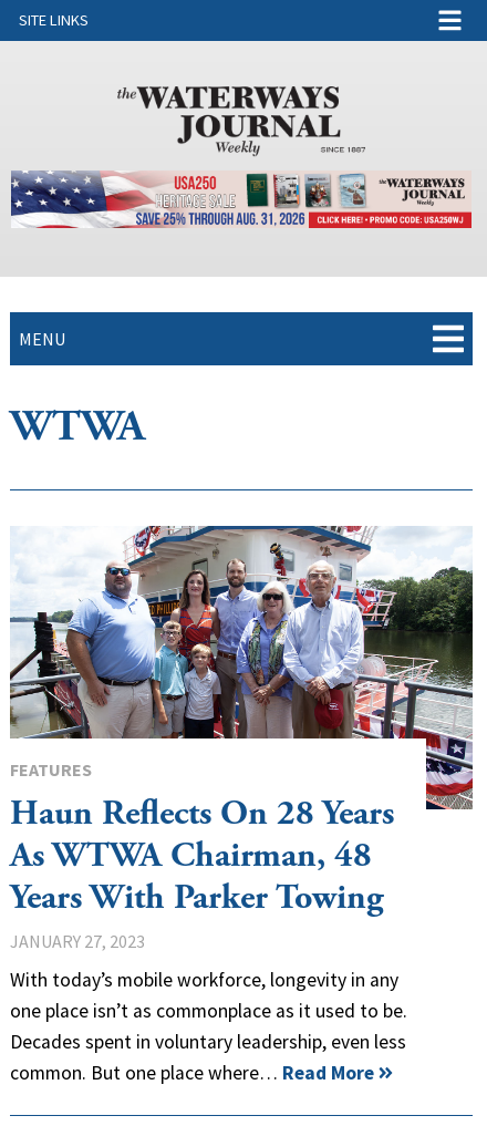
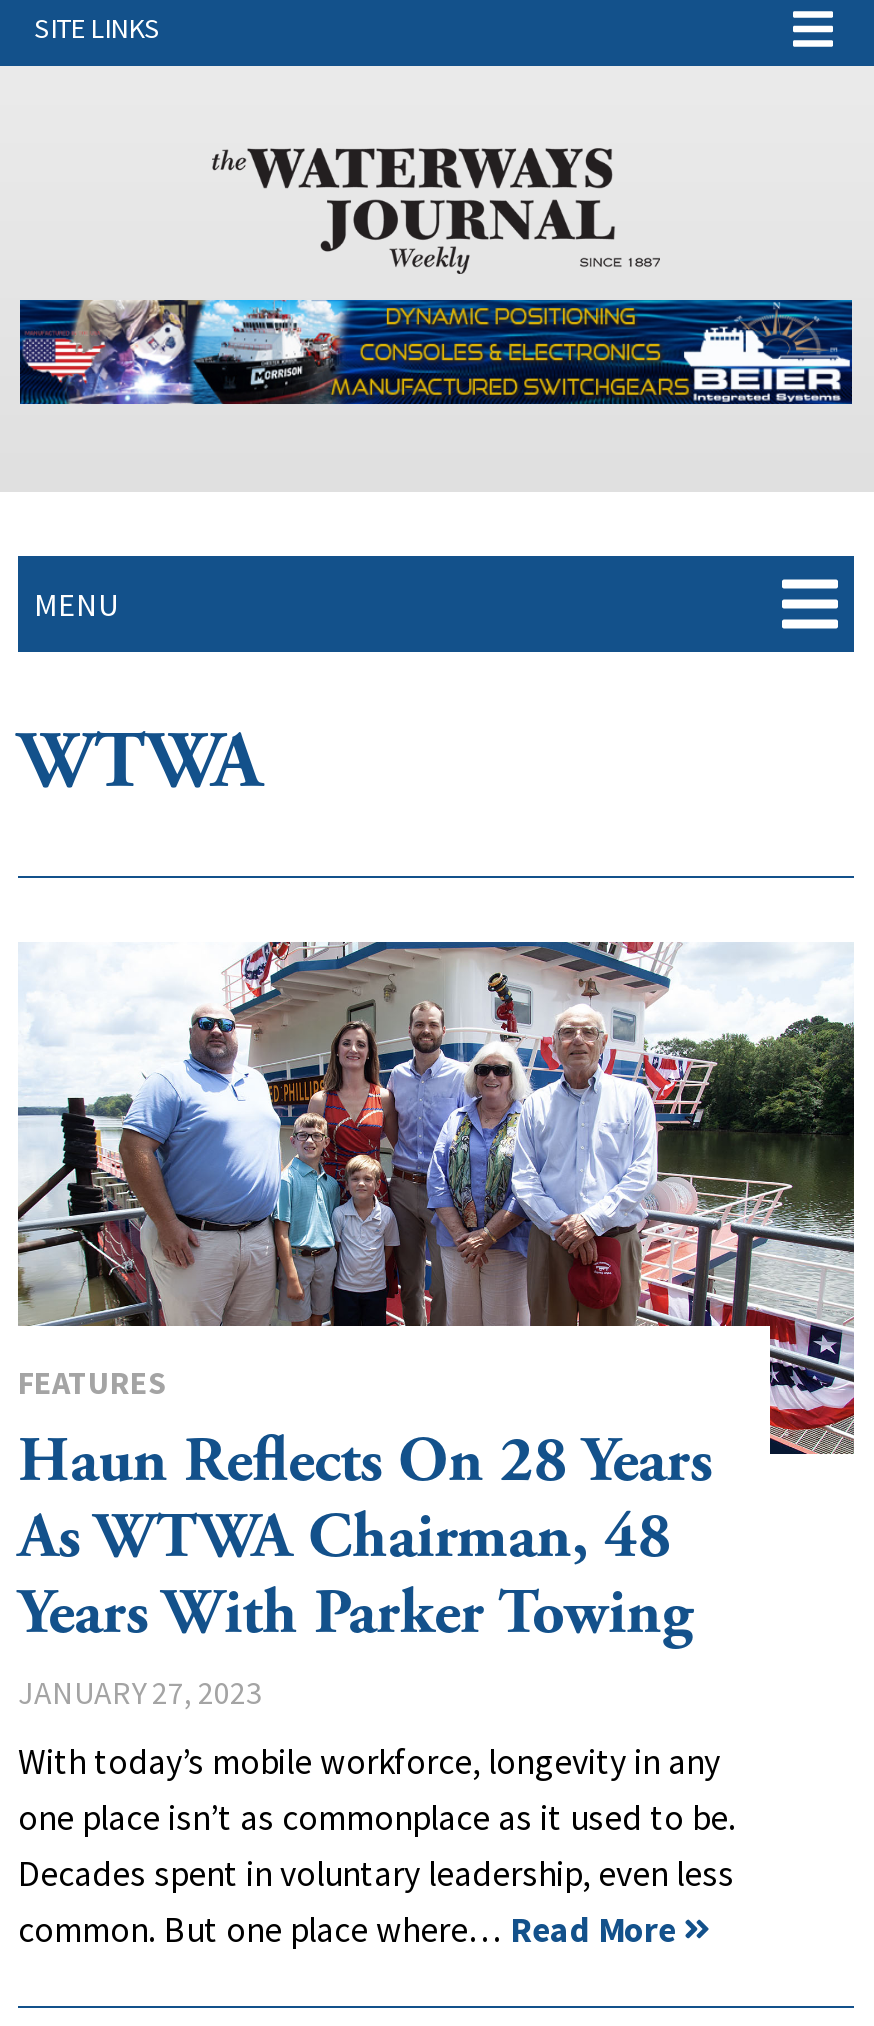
- [image]
+ [image]
